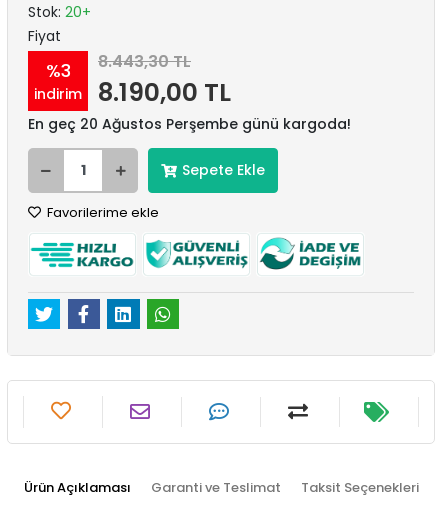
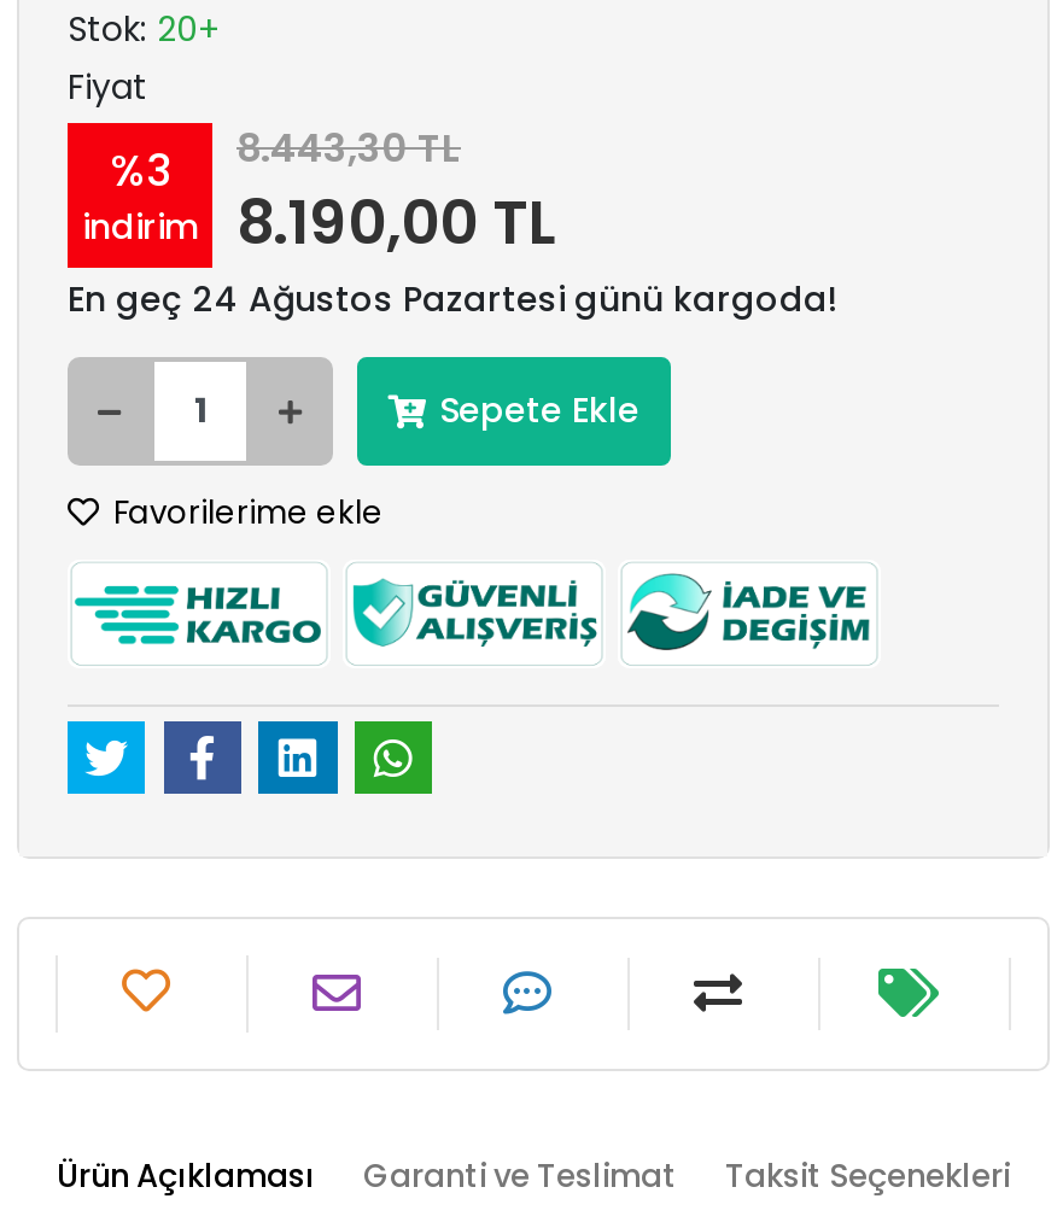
- En geç 20 Ağustos Perşembe günü kargoda!
+ En geç 24 Ağustos Pazartesi günü kargoda!
